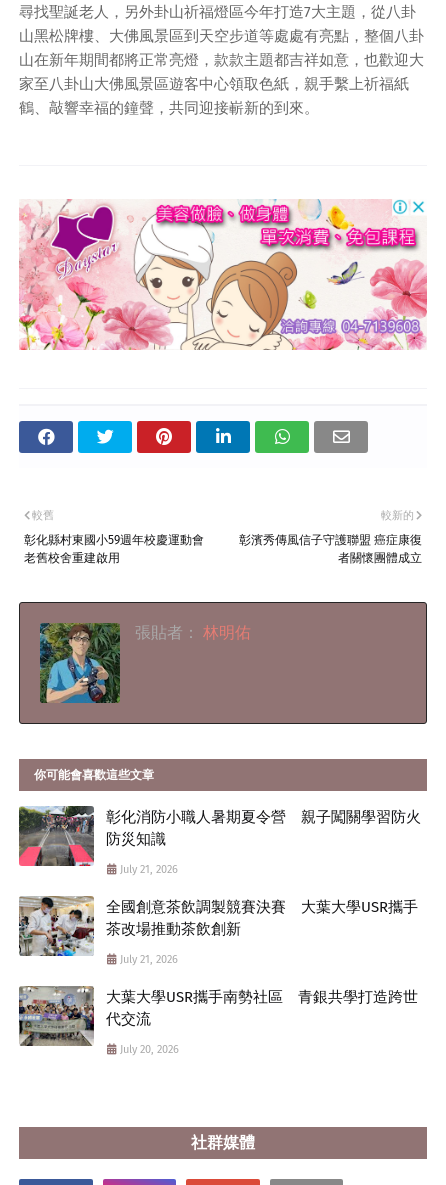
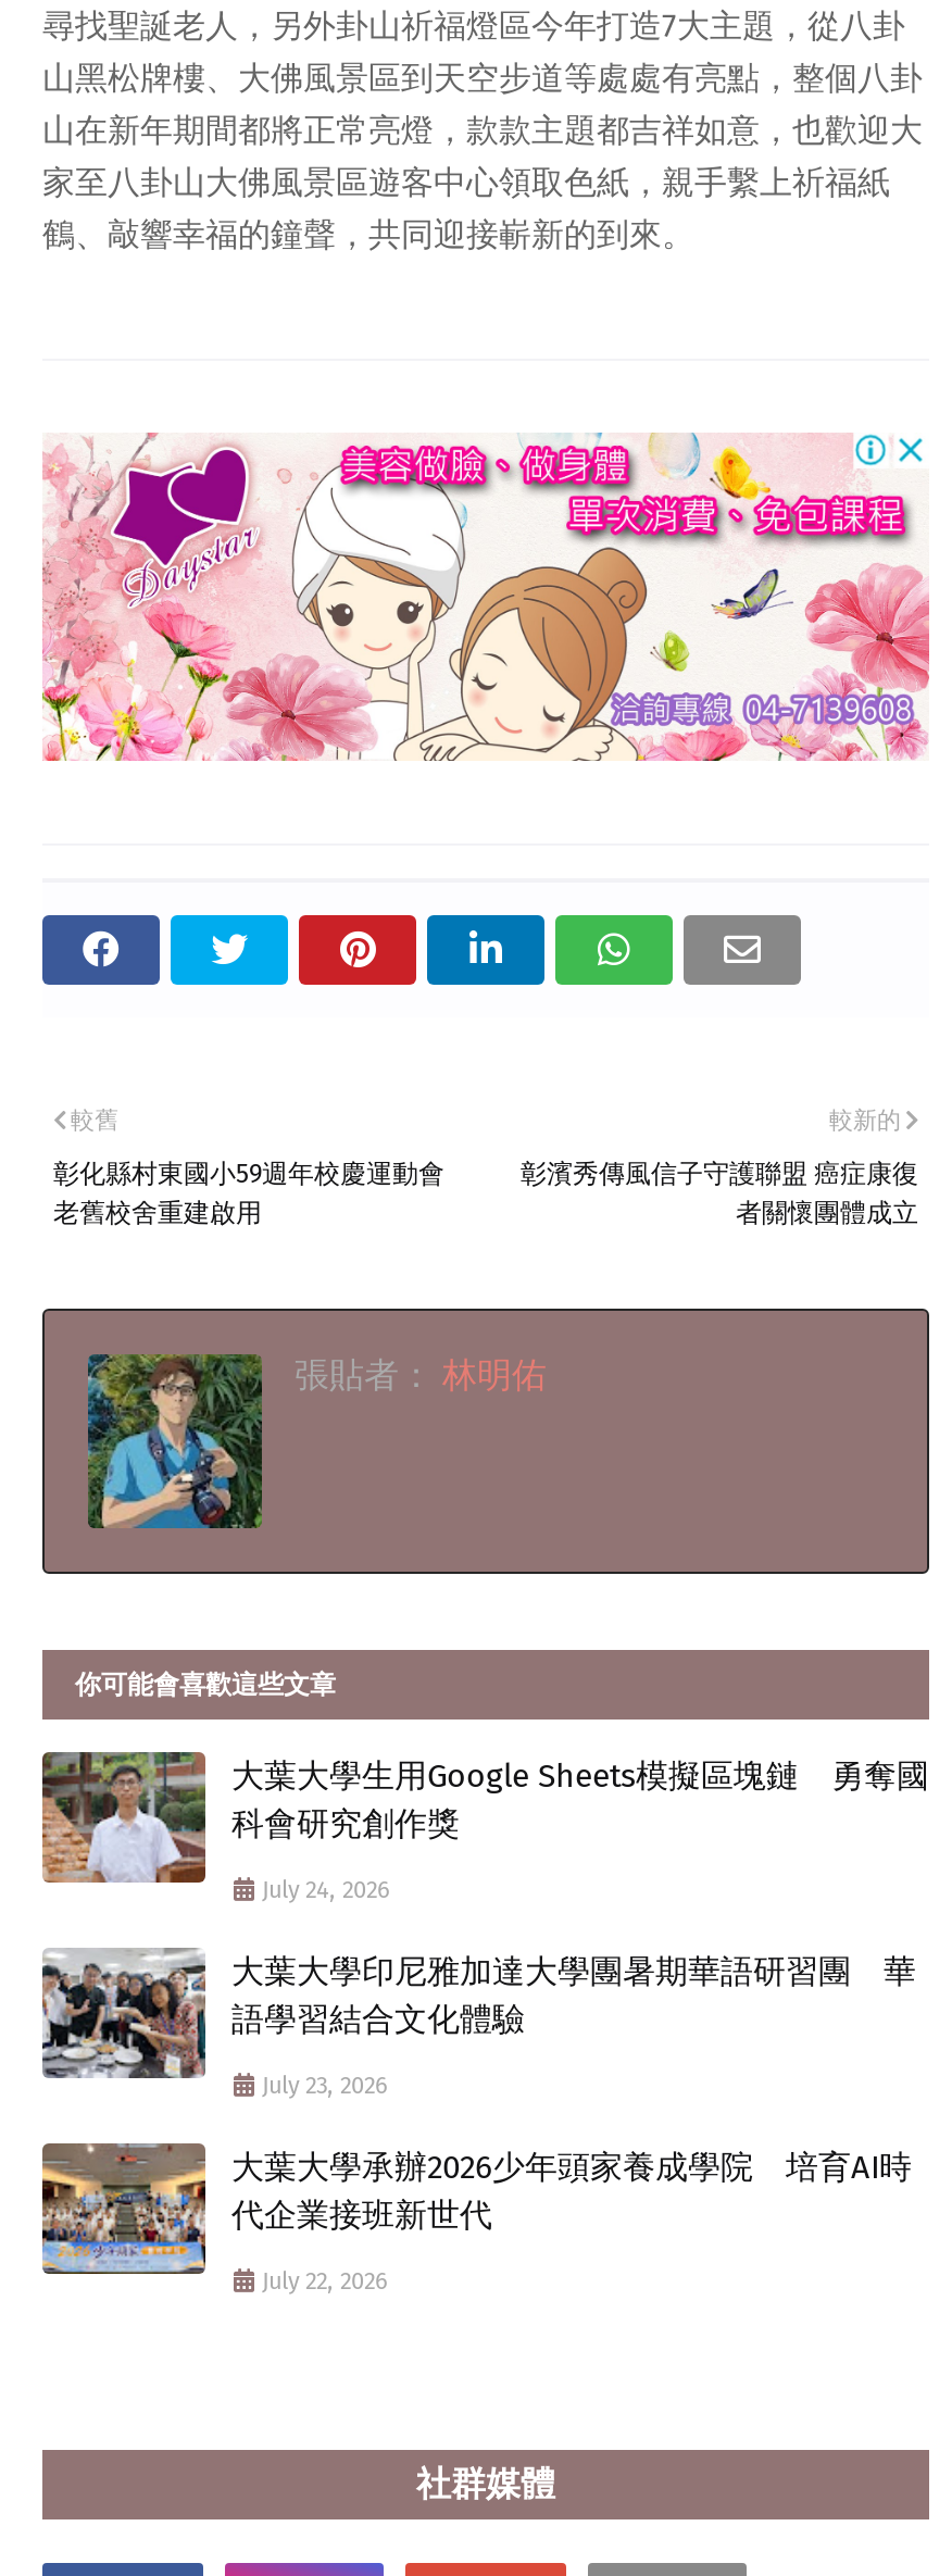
- [image]
- 彰化消防小職人暑期夏令營 親子闖關學習防火
- 防災知識
+ [image]
+ 大葉大學生用Google Sheets模擬區塊鏈 勇奪國
+ 科會研究創作獎

- July 21, 2026
+ July 24, 2026

- [image]
- 全國創意茶飲調製競賽決賽 大葉大學USR攜手
- 茶改場推動茶飲創新
+ [image]
+ 大葉大學印尼雅加達大學團暑期華語研習團 華
+ 語學習結合文化體驗

- July 21, 2026
+ July 23, 2026

- [image]
- 大葉大學USR攜手南勢社區 青銀共學打造跨世
- 代交流
+ [image]
+ 大葉大學承辦2026少年頭家養成學院 培育AI時
+ 代企業接班新世代

- July 20, 2026
+ July 22, 2026
